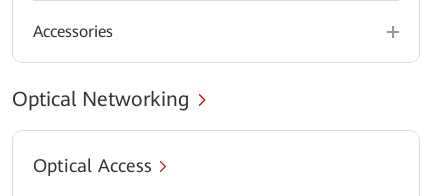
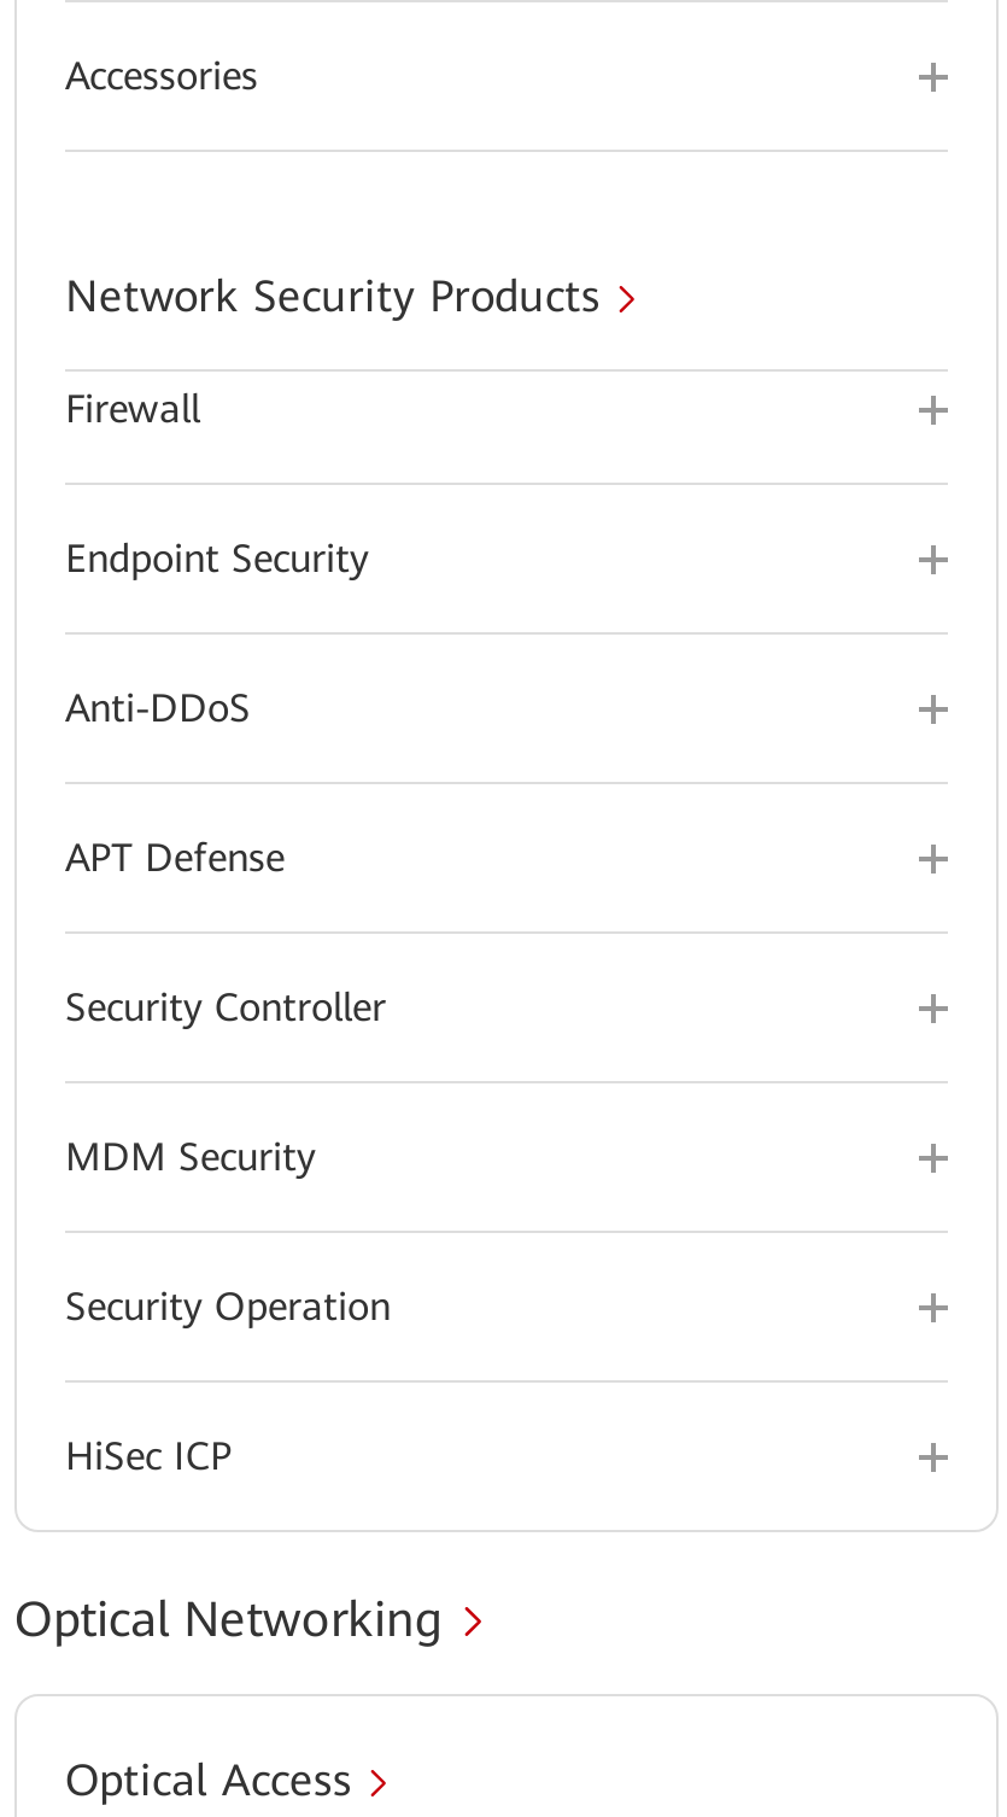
+ Network Security Products
+ Firewall
+ Endpoint Security
+ Anti-DDoS
+ APT Defense
+ Security Controller
+ MDM Security
+ Security Operation
+ HiSec ICP
